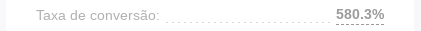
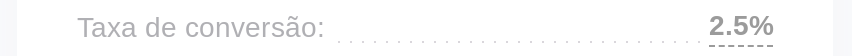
- 580.3%
+ 2.5%
